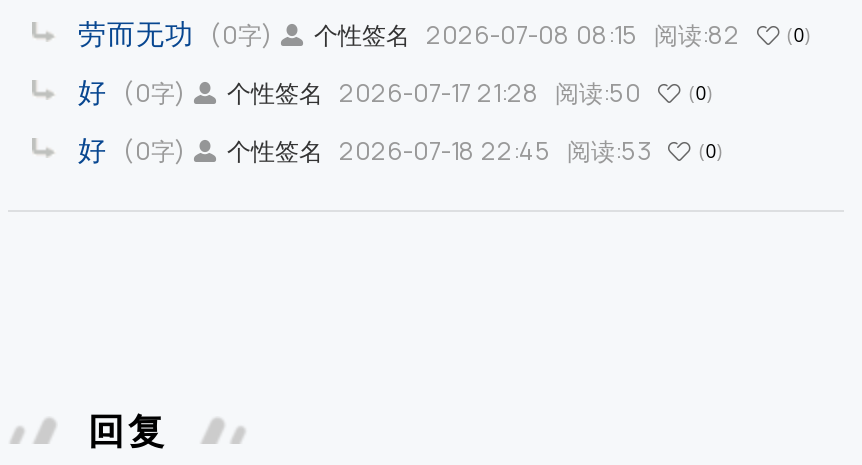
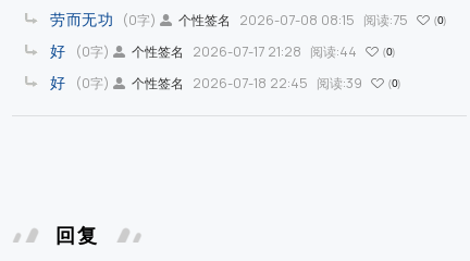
- 个性签名 2026-07-08 08:15 阅读:82
+ 个性签名 2026-07-08 08:15 阅读:75

- 个性签名 2026-07-17 21:28 阅读:50
+ 个性签名 2026-07-17 21:28 阅读:44

- 个性签名 2026-07-18 22:45 阅读:53
+ 个性签名 2026-07-18 22:45 阅读:39
